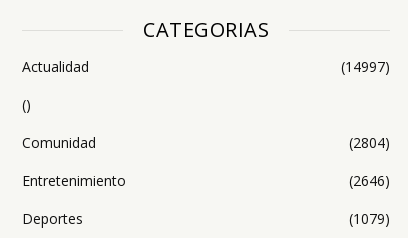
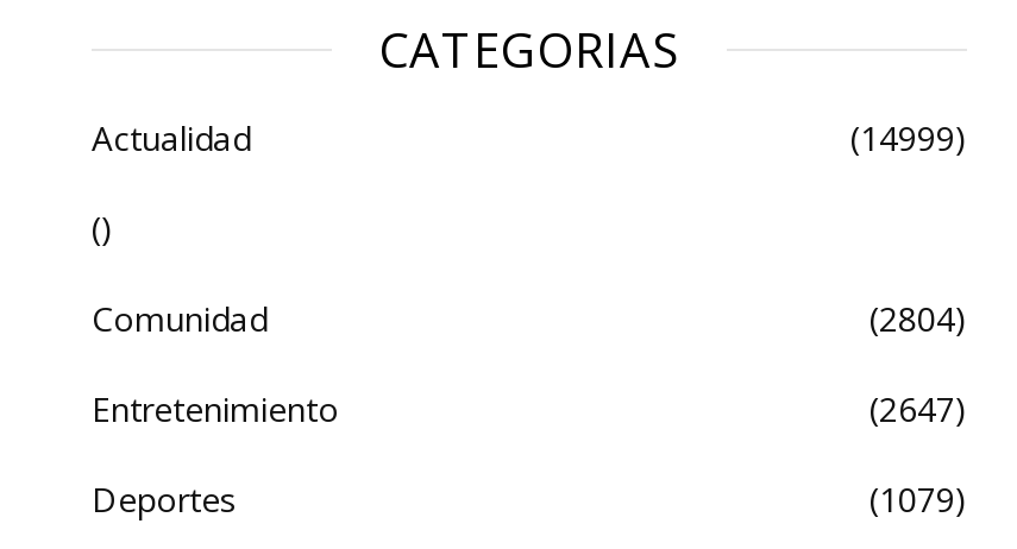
- (14997)
+ (14999)

- (2646)
+ (2647)
